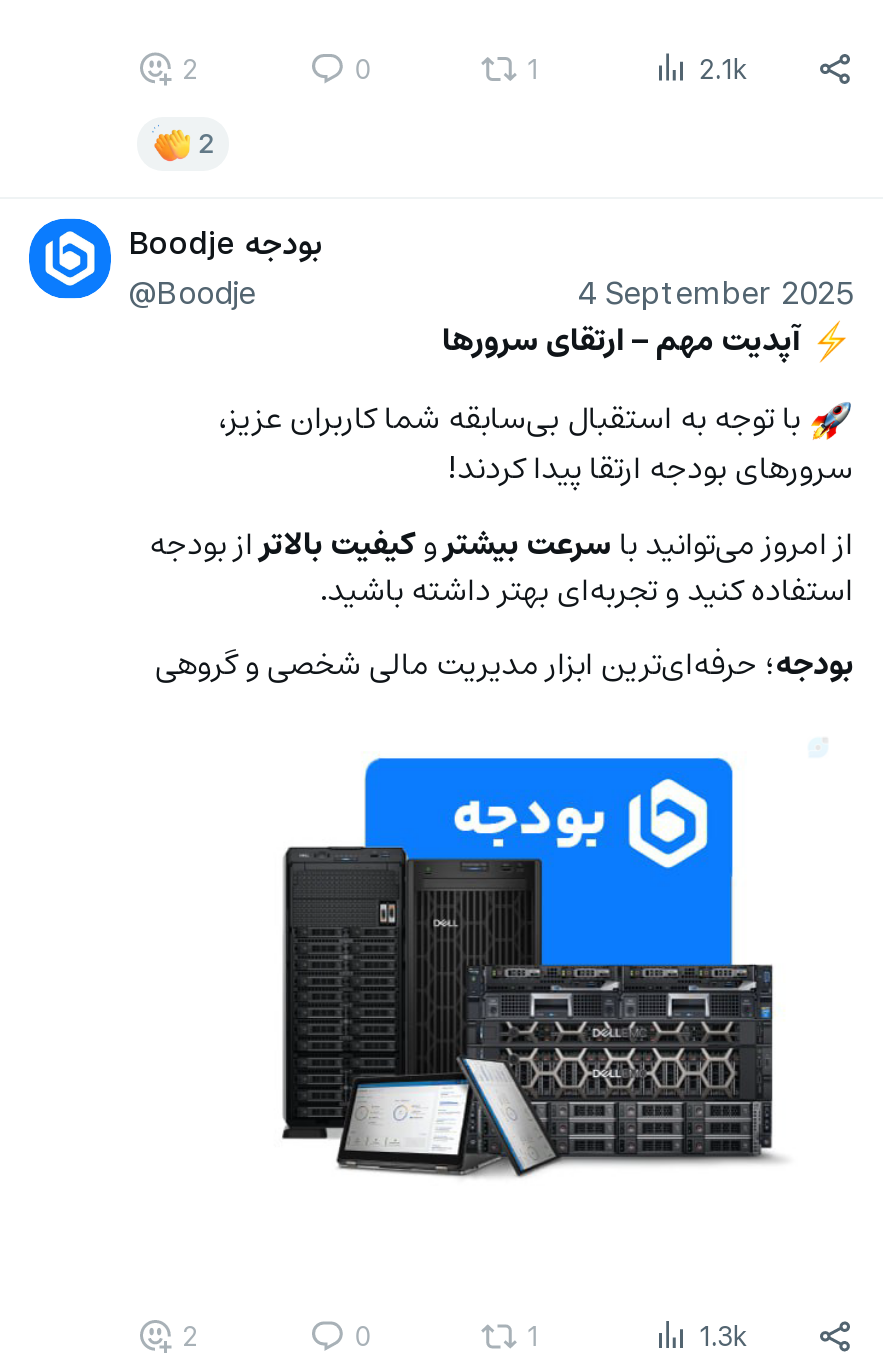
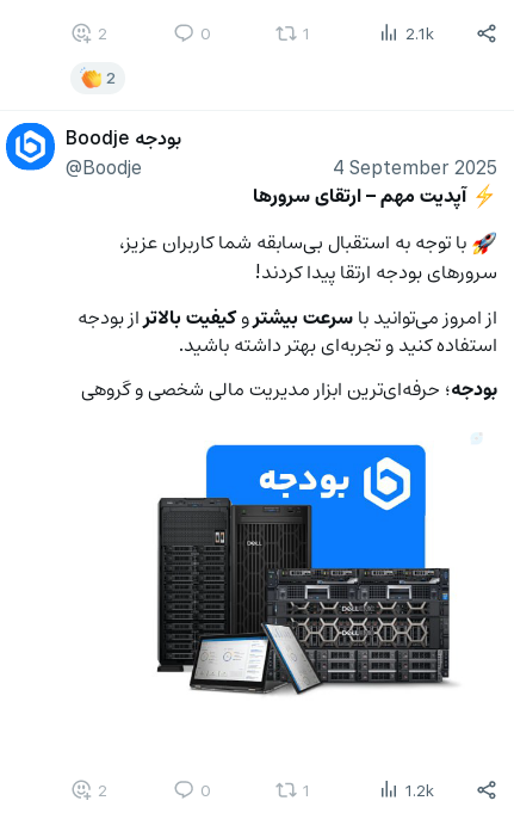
- 1.3k
+ 1.2k
